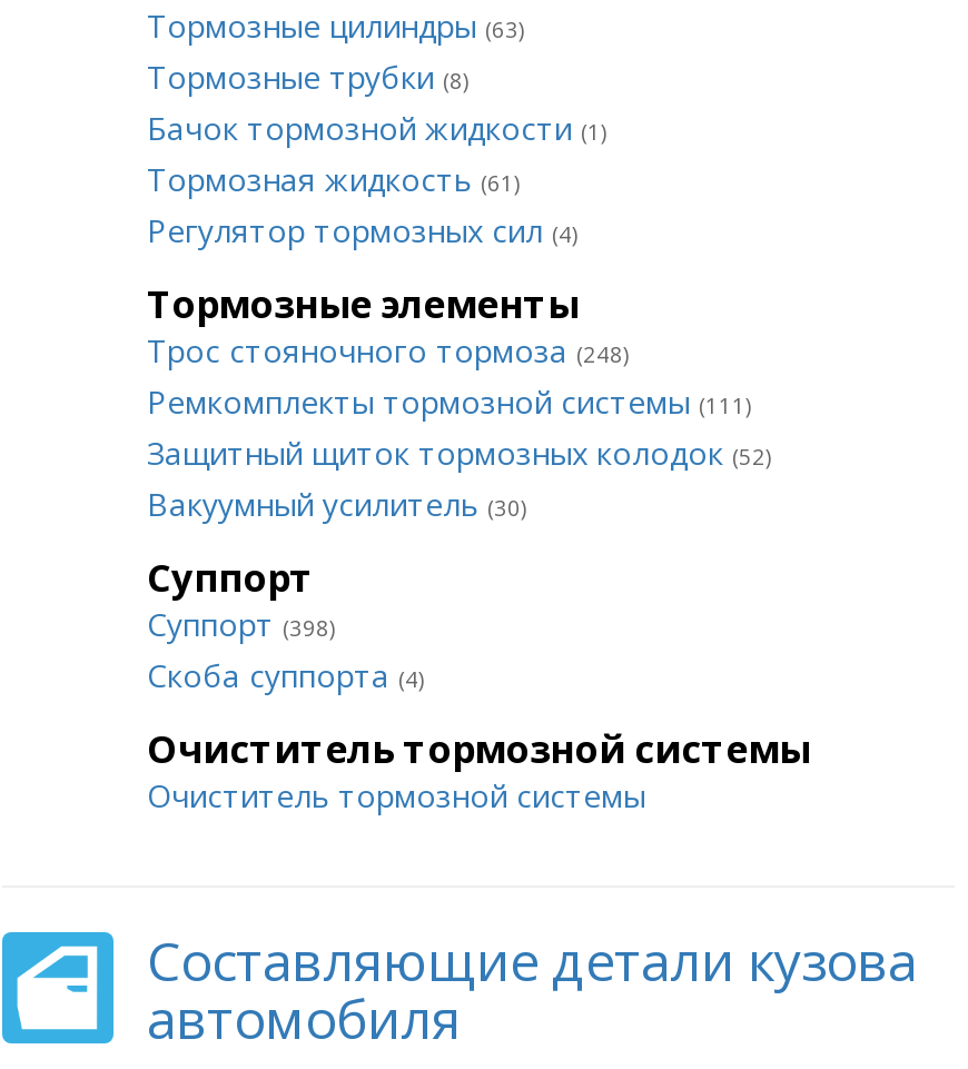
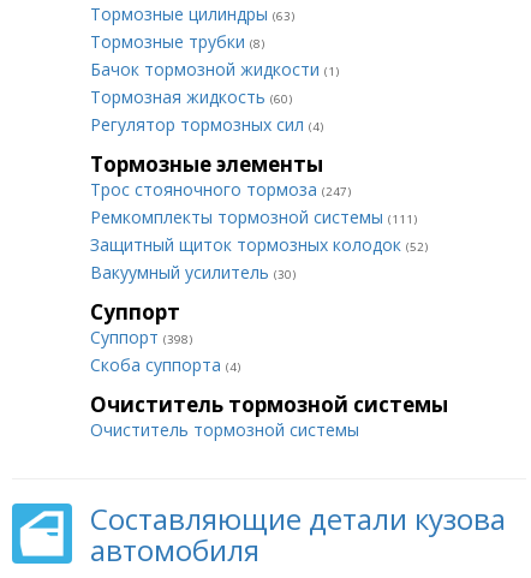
- Тормозная жидкость (61)
+ Тормозная жидкость (60)

- Трос стояночного тормоза (248)
+ Трос стояночного тормоза (247)
